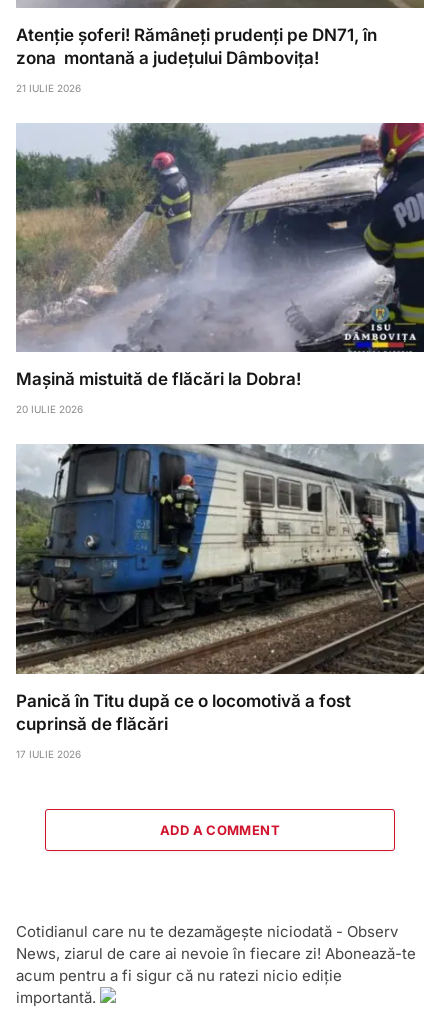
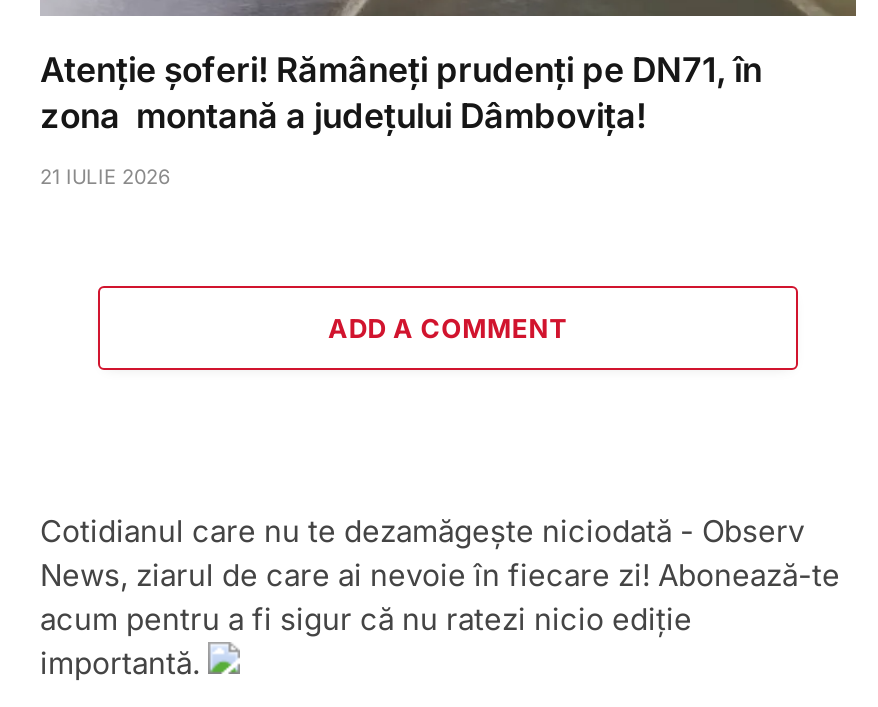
- [image]
- Mașină mistuită de flăcări la Dobra!
- 20 IULIE 2026

- [image]
- Panică în Titu după ce o locomotivă a fost
- cuprinsă de flăcări
- 17 IULIE 2026
